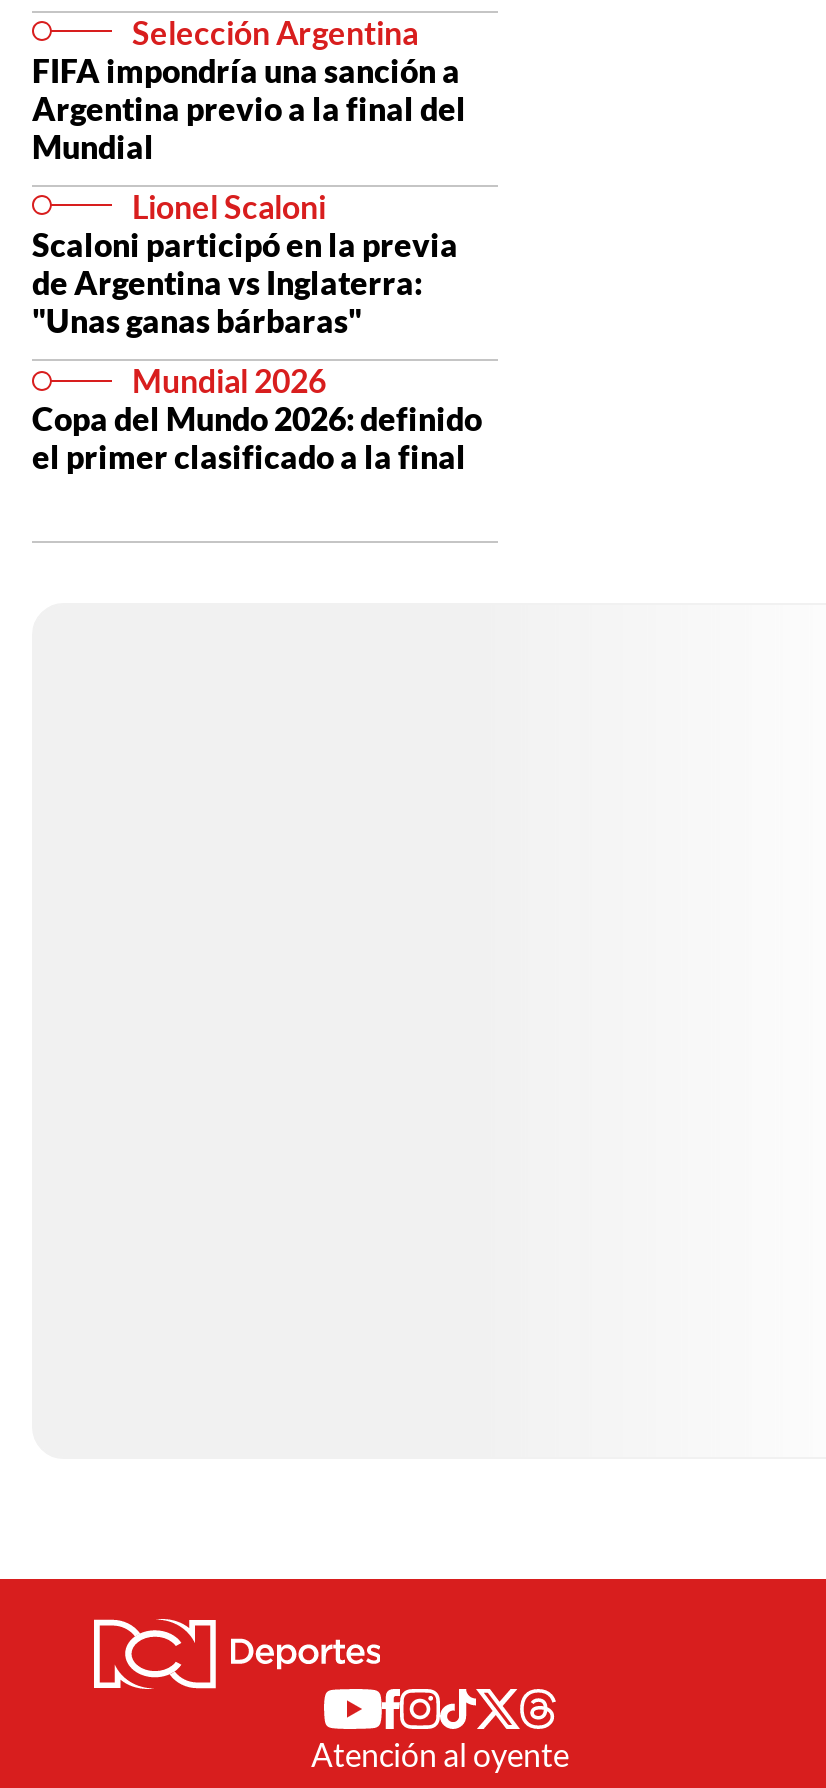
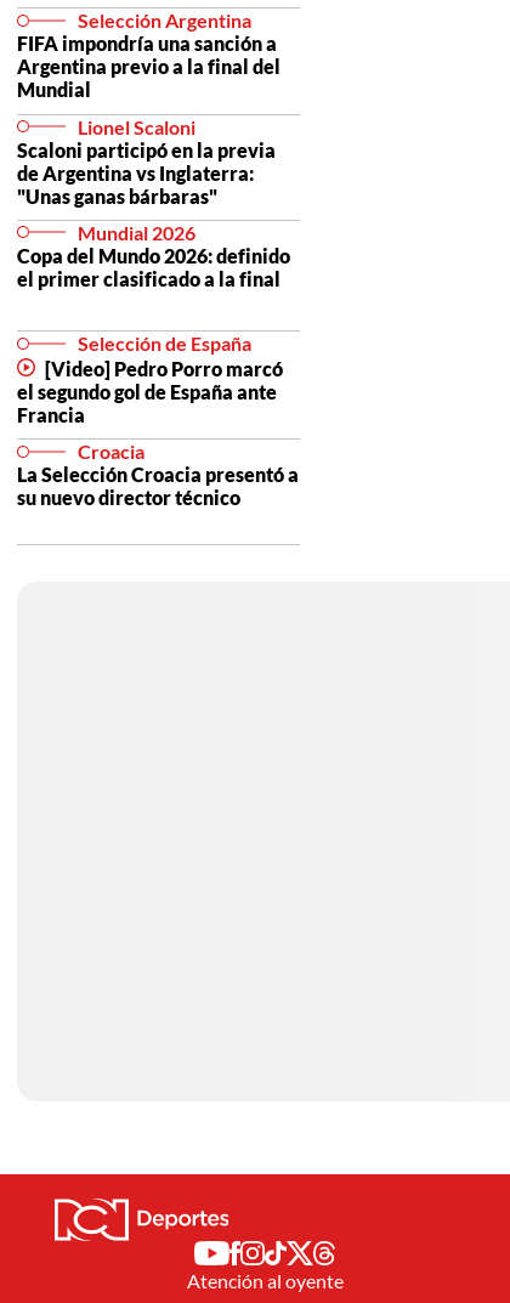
+ Selección de España
+ [Video] Pedro Porro marcó
+ el segundo gol de España ante
+ Francia
+ Croacia
+ La Selección Croacia presentó a
+ su nuevo director técnico
